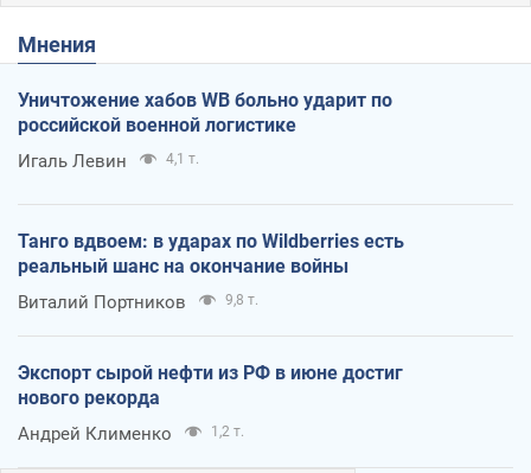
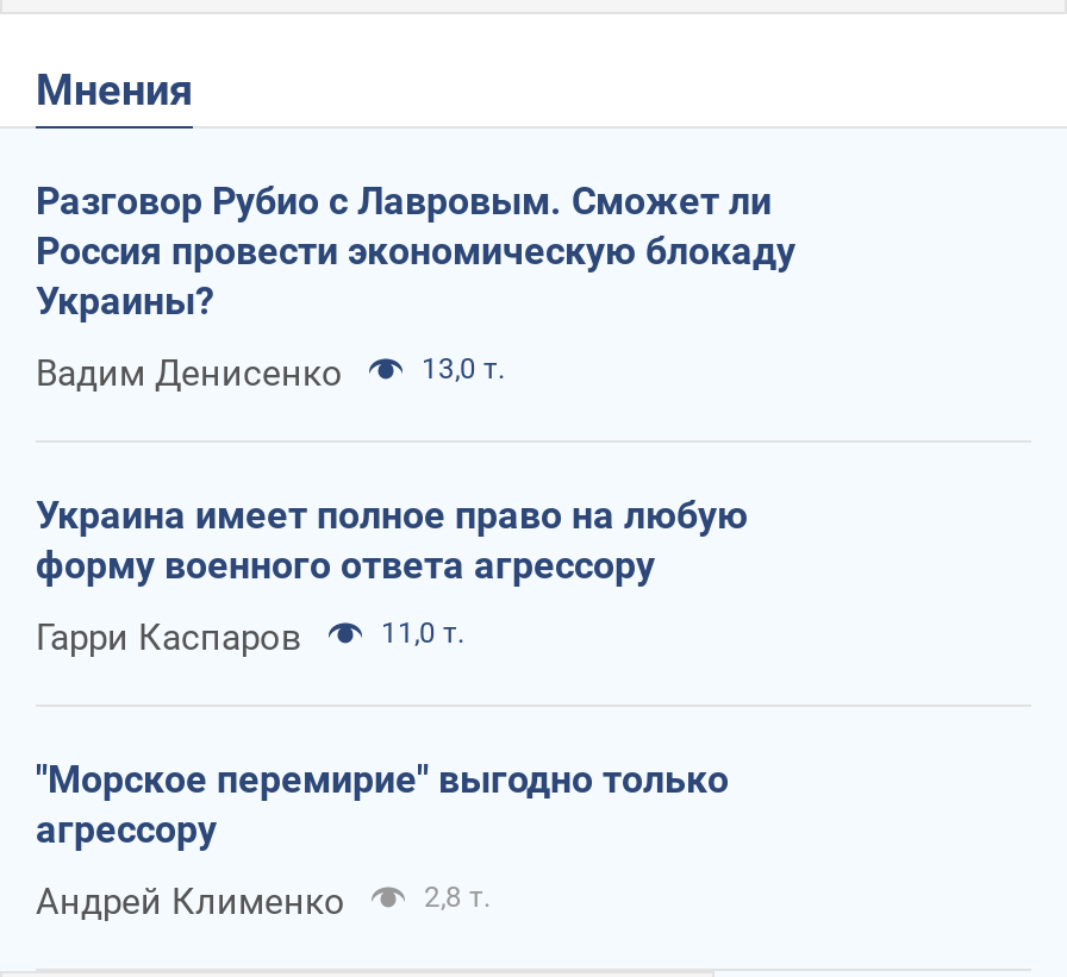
- Уничтожение хабов WB больно ударит по
- российской военной логистике
+ Разговор Рубио с Лавровым. Сможет ли
+ Россия провести экономическую блокаду
+ Украины?

- Игаль Левин
- 4,1 т.
+ Вадим Денисенко
+ 13,0 т.

- Танго вдвоем: в ударах по Wildberries есть
- реальный шанс на окончание войны
+ Украина имеет полное право на любую
+ форму военного ответа агрессору

- Виталий Портников
- 9,8 т.
+ Гарри Каспаров
+ 11,0 т.

- Экспорт сырой нефти из РФ в июне достиг
- нового рекорда
+ "Морское перемирие" выгодно только
+ агрессору

- 1,2 т.
+ 2,8 т.
